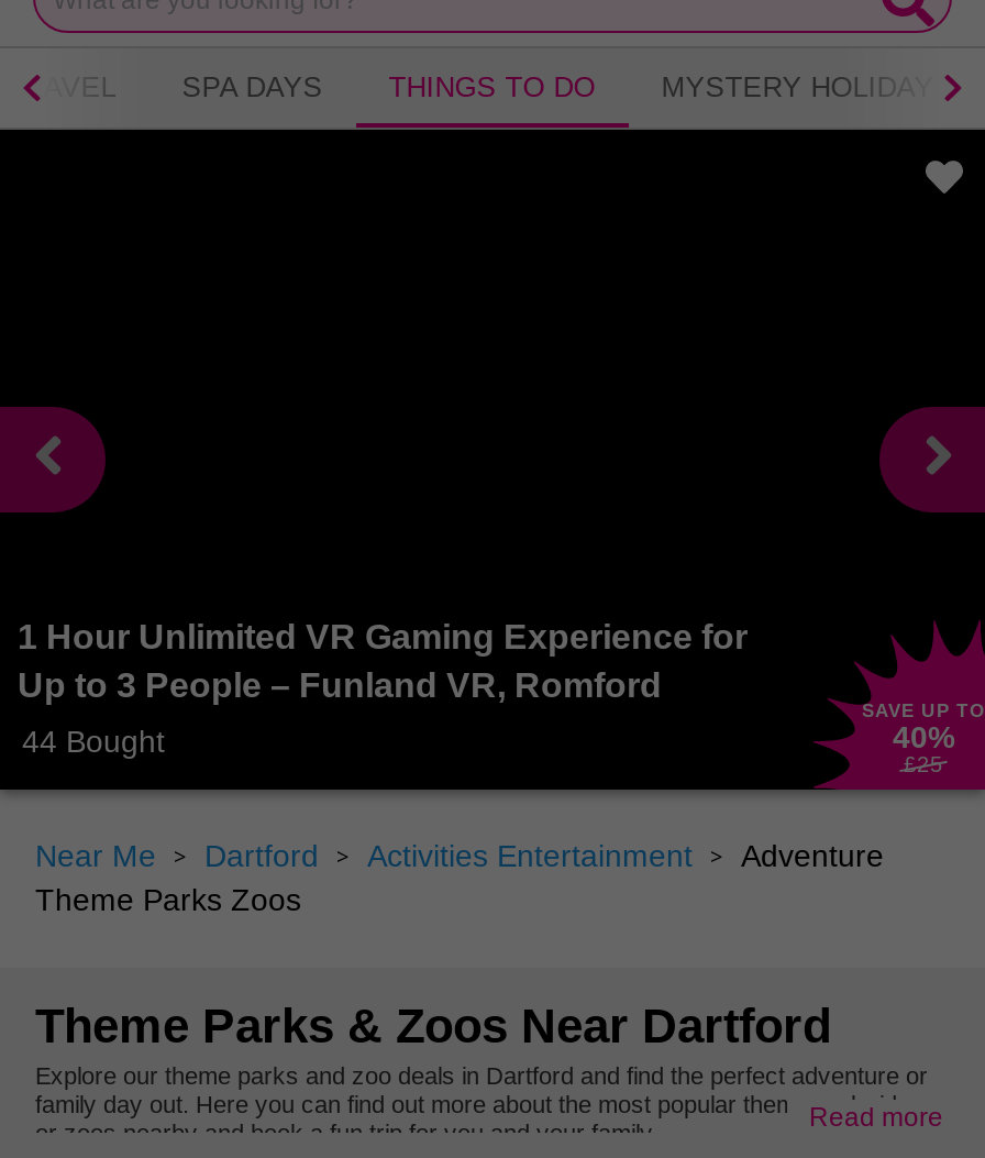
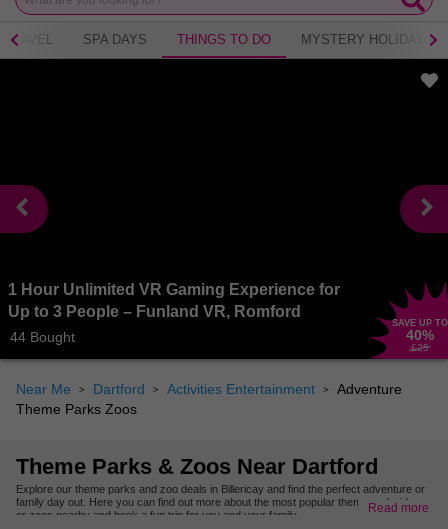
- Explore our theme parks and zoo deals in Dartford and find the perfect adventure or
+ Explore our theme parks and zoo deals in Billericay and find the perfect adventure or
